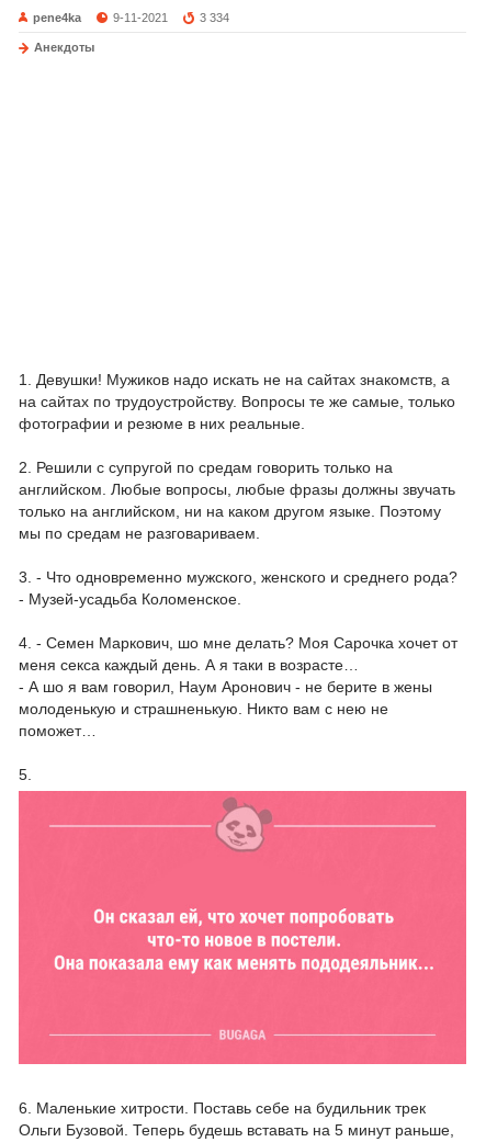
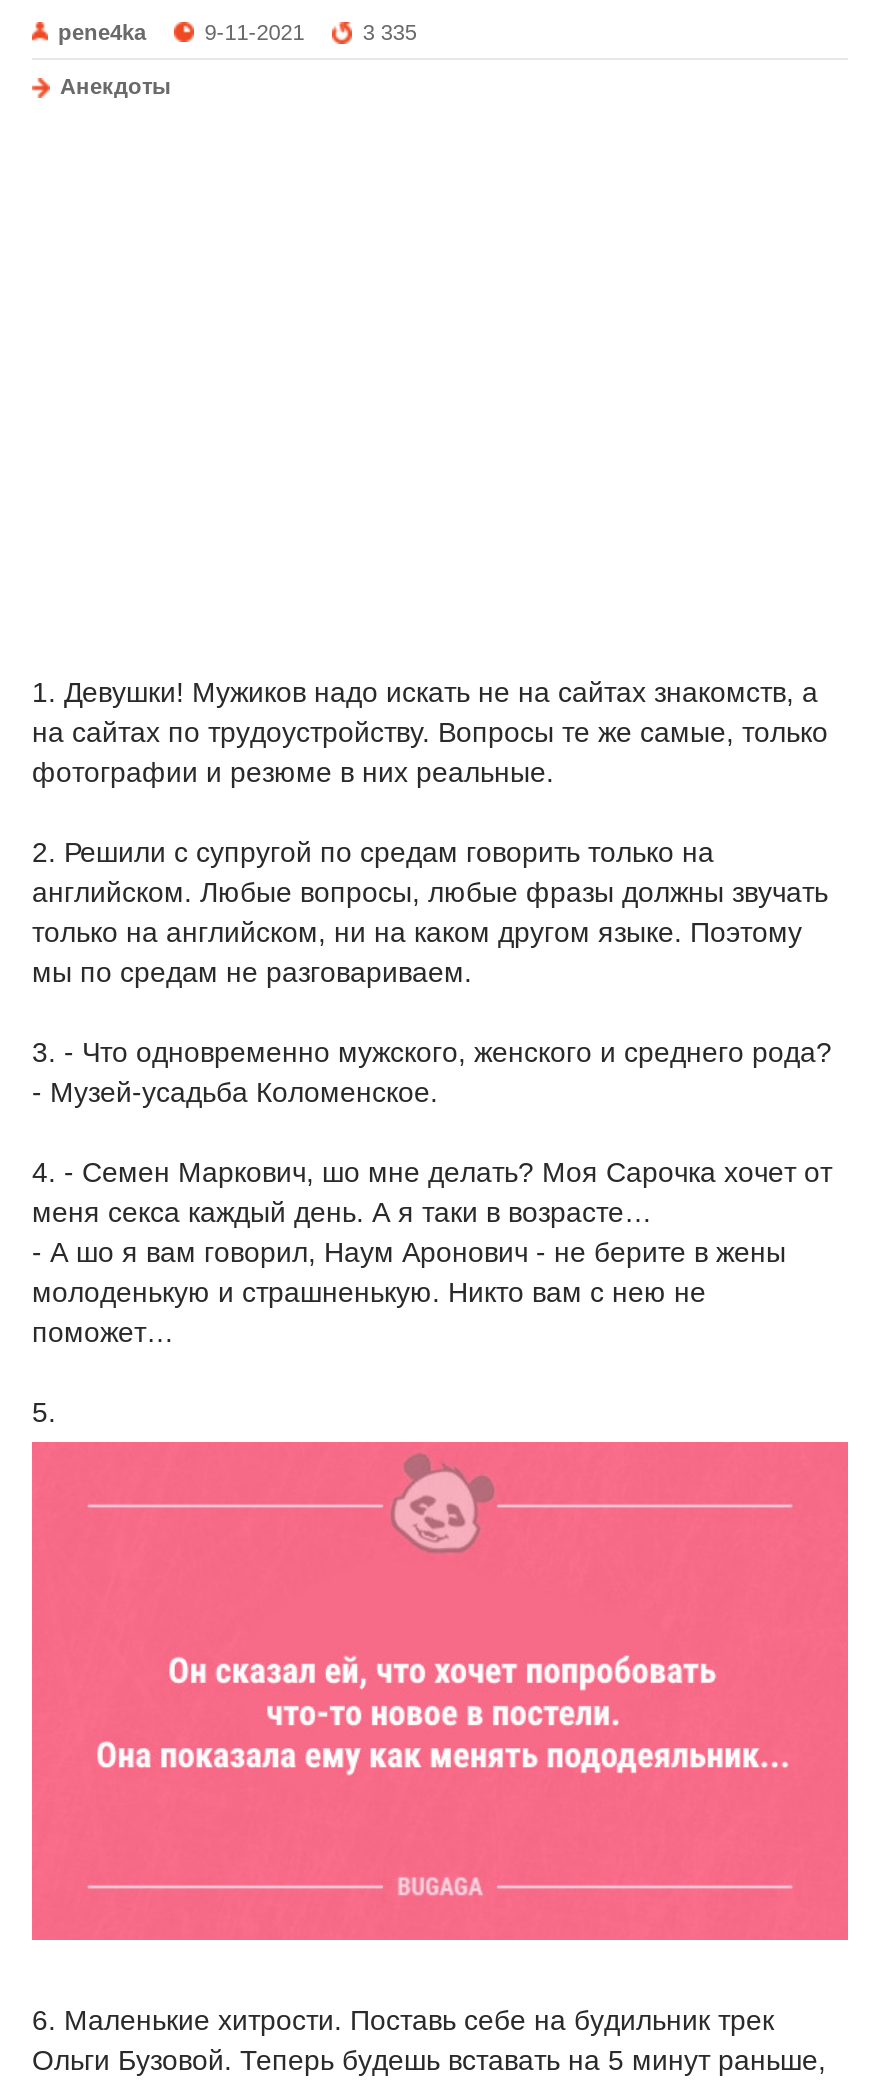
- 3 334
+ 3 335
